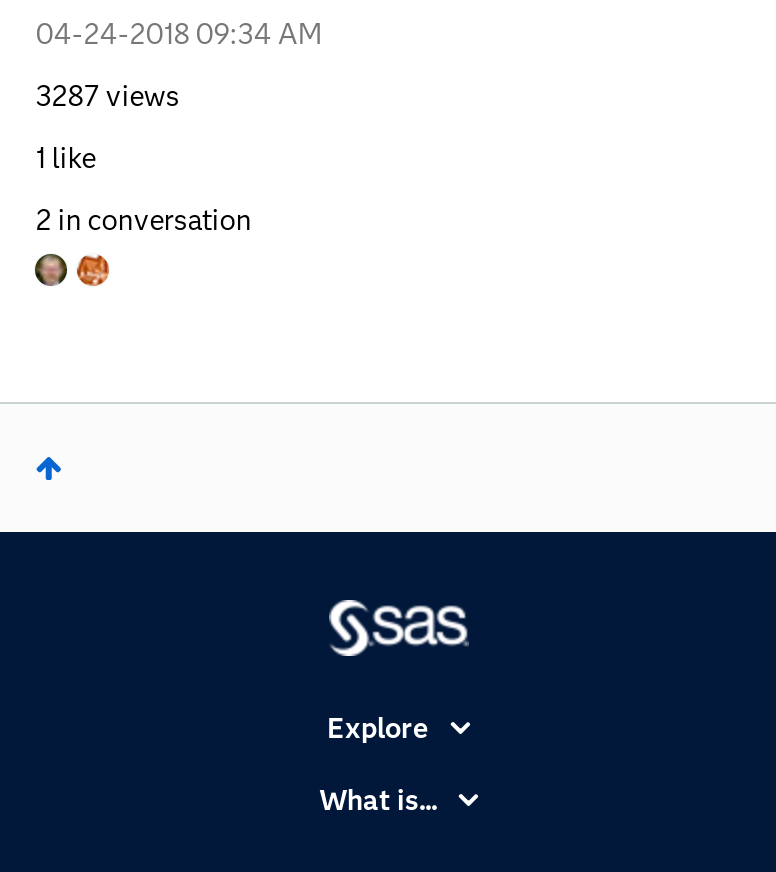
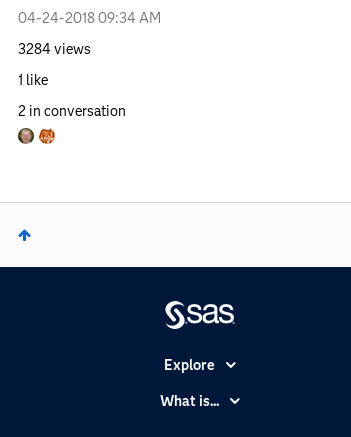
- 3287 views
+ 3284 views
